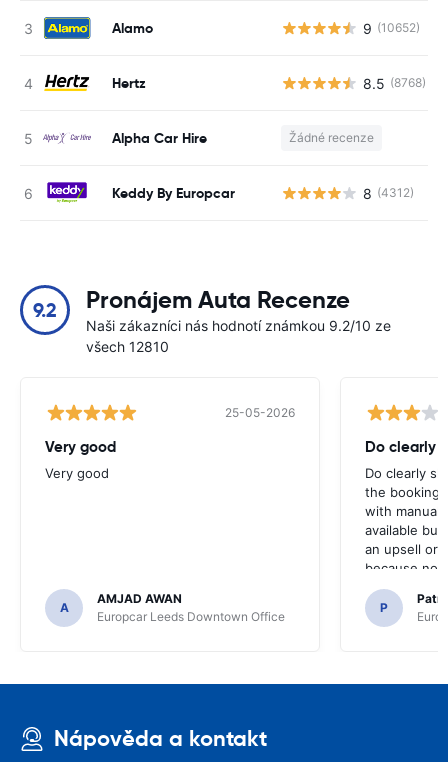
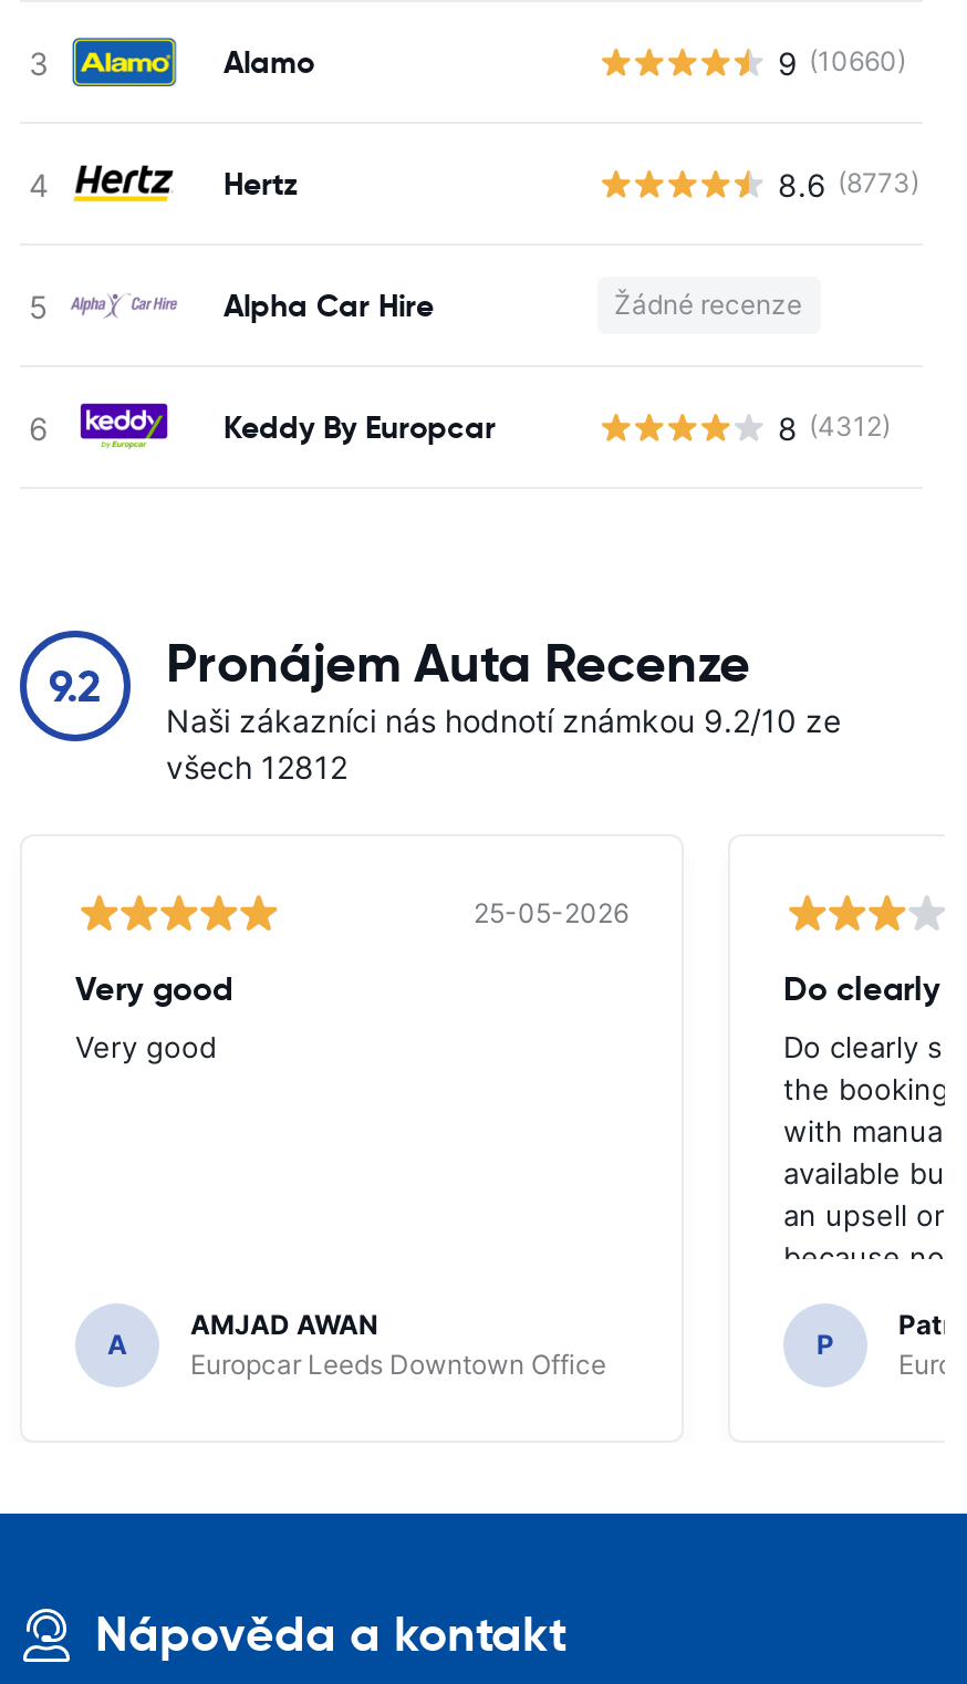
- 9 (10652)
+ 9 (10660)

- 8.5 (8768)
+ 8.6 (8773)

- všech 12810
+ všech 12812
